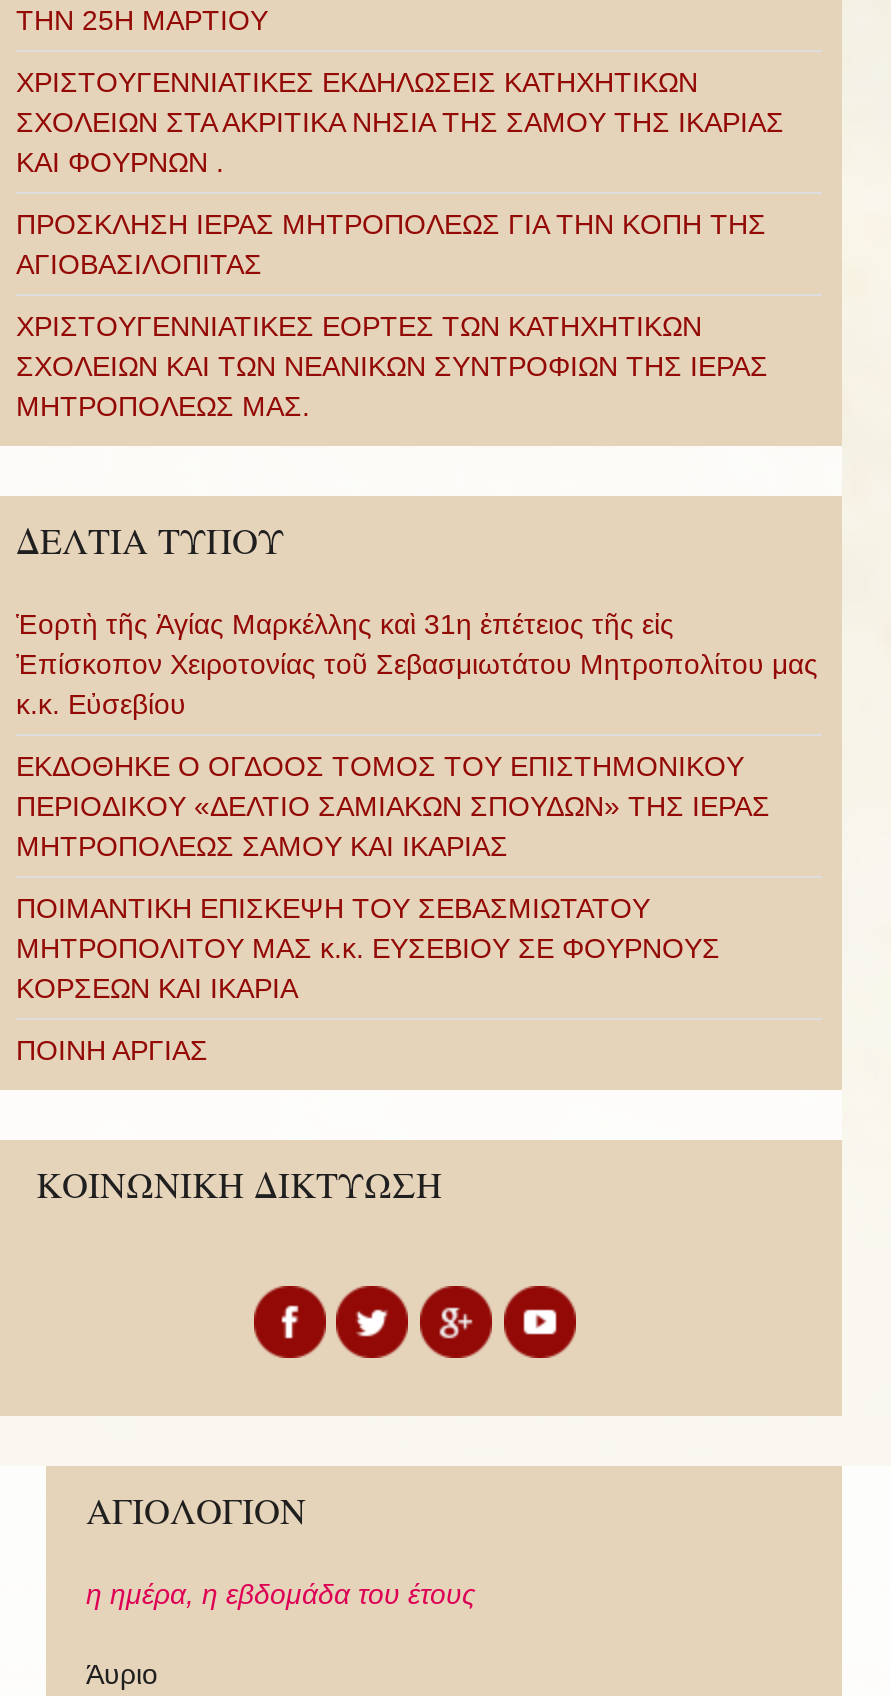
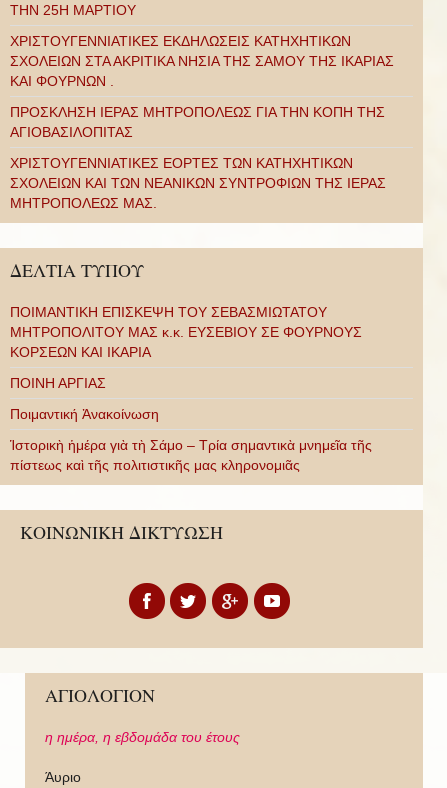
- Ἑορτὴ τῆς Ἁγίας Μαρκέλλης καὶ 31η ἐπέτειος τῆς εἰς
- Ἐπίσκοπον Χειροτονίας τοῦ Σεβασμιωτάτου Μητροπολίτου μας
- κ.κ. Εὐσεβίου
- ΕΚΔΟΘΗΚΕ Ο ΟΓΔΟΟΣ ΤΟΜΟΣ ΤΟΥ ΕΠΙΣΤΗΜΟΝΙΚΟΥ
- ΠΕΡΙΟΔΙΚΟΥ «ΔΕΛΤΙΟ ΣΑΜΙΑΚΩΝ ΣΠΟΥΔΩΝ» ΤΗΣ ΙΕΡΑΣ
- ΜΗΤΡΟΠΟΛΕΩΣ ΣΑΜΟΥ ΚΑΙ ΙΚΑΡΙΑΣ

moved up: ΠΟΙΜΑΝΤΙΚΗ ΕΠΙΣΚΕΨΗ ΤΟΥ ΣΕΒΑΣΜΙΩΤΑΤΟΥ | ΜΗΤΡΟΠΟΛΙΤΟΥ ΜΑΣ κ.κ. ΕΥΣΕΒΙΟΥ ΣΕ ΦΟΥΡΝΟΥΣ | ΚΟΡΣΕΩΝ ΚΑΙ ΙΚΑΡΙΑ | ΠΟΙΝΗ ΑΡΓΙΑΣ

+ Ποιμαντική Ἀνακοίνωση
+ Ἱστορικὴ ἡμέρα γιὰ τὴ Σάμο – Τρία σημαντικὰ μνημεῖα τῆς
+ πίστεως καὶ τῆς πολιτιστικῆς μας κληρονομιᾶς
